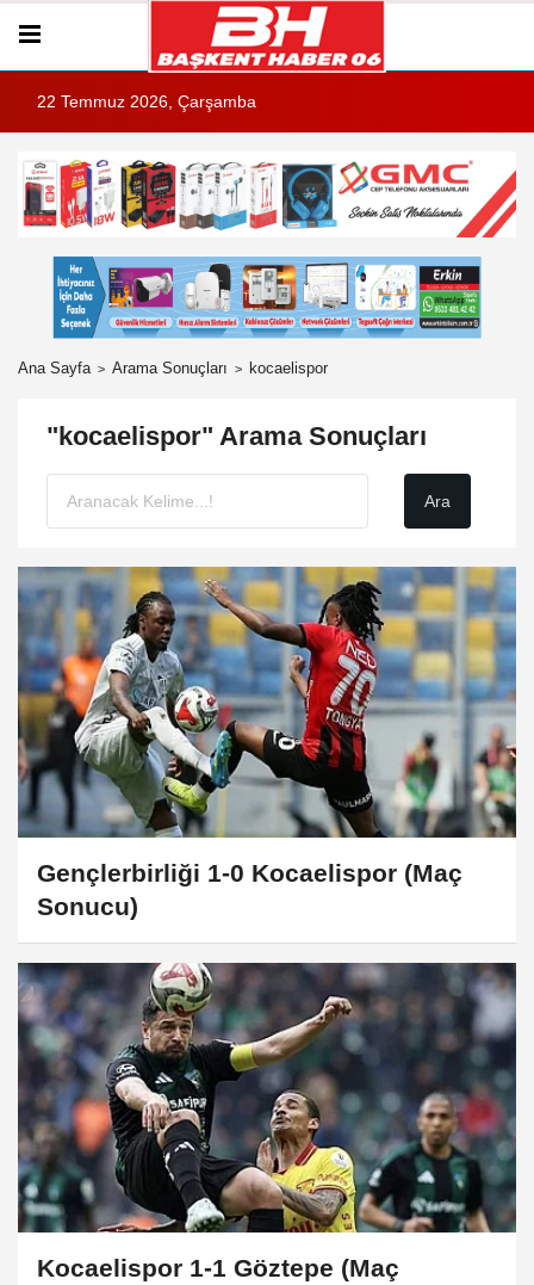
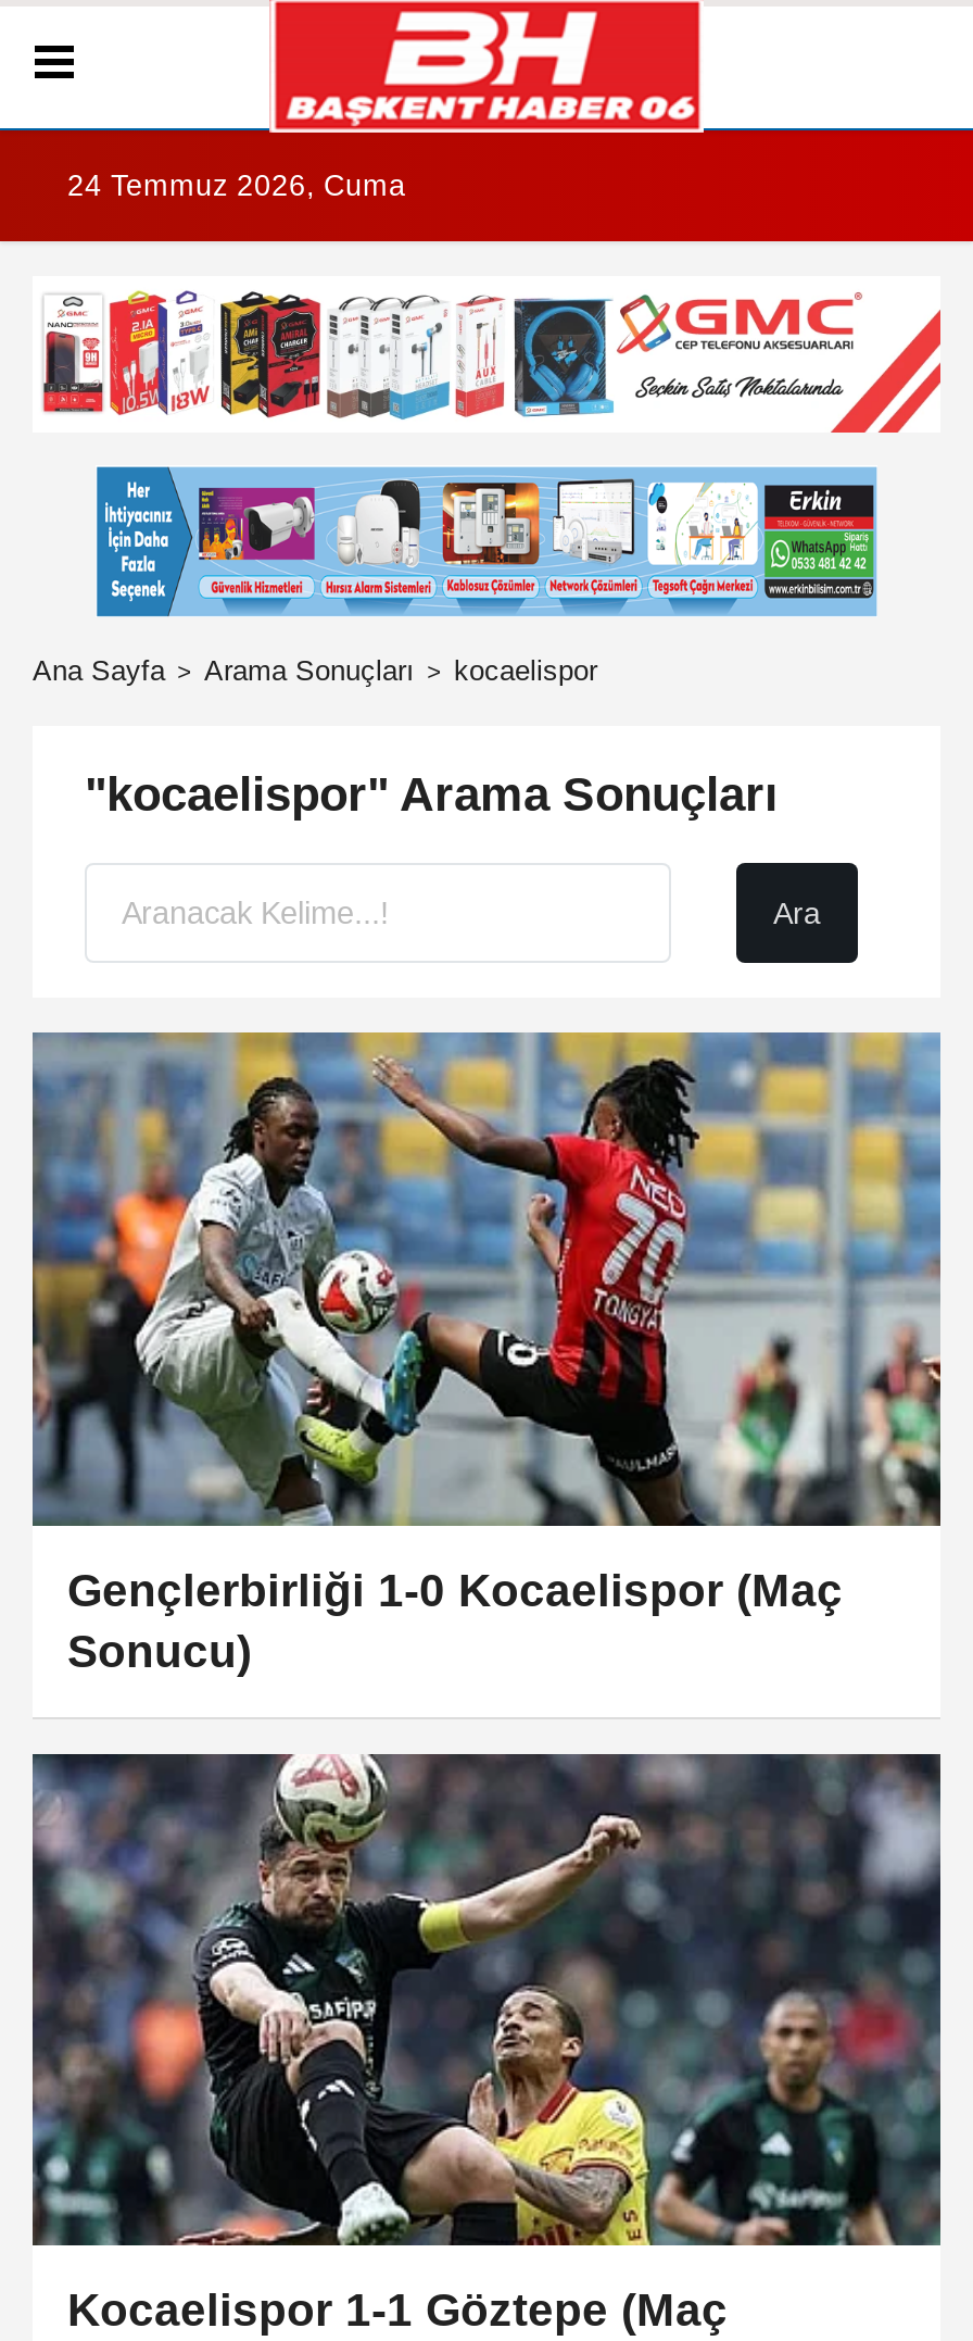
- 22 Temmuz 2026, Çarşamba
+ 24 Temmuz 2026, Cuma
